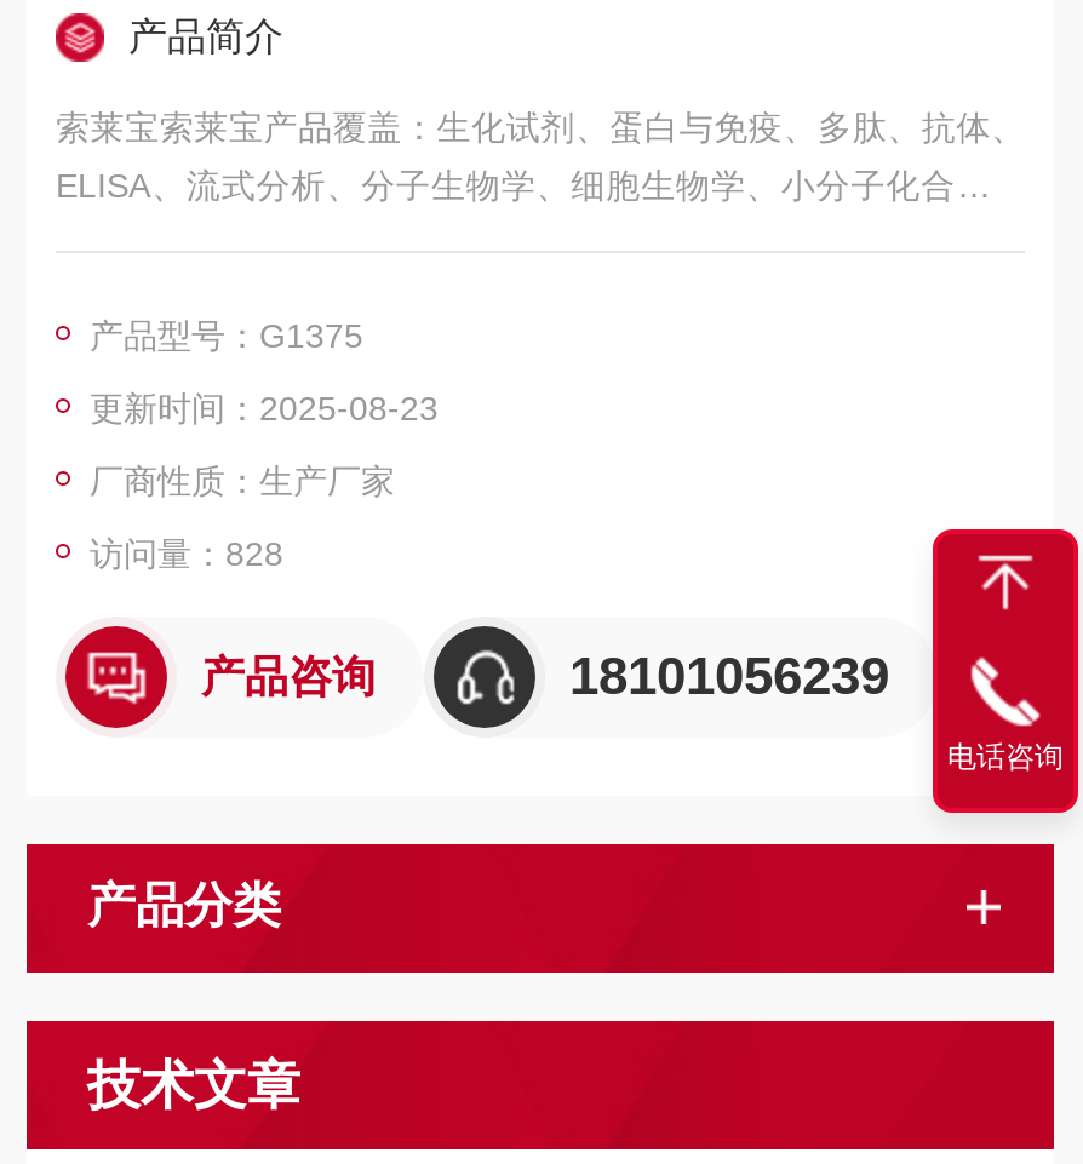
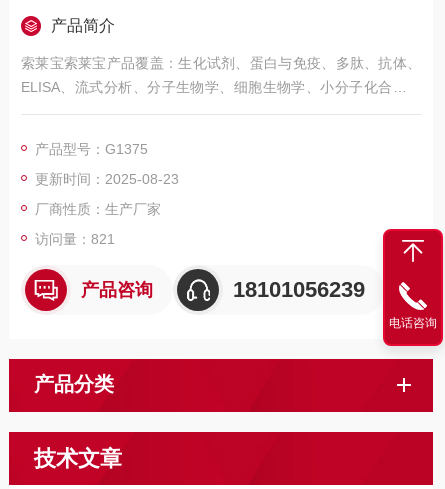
- 访问量：828
+ 访问量：821
